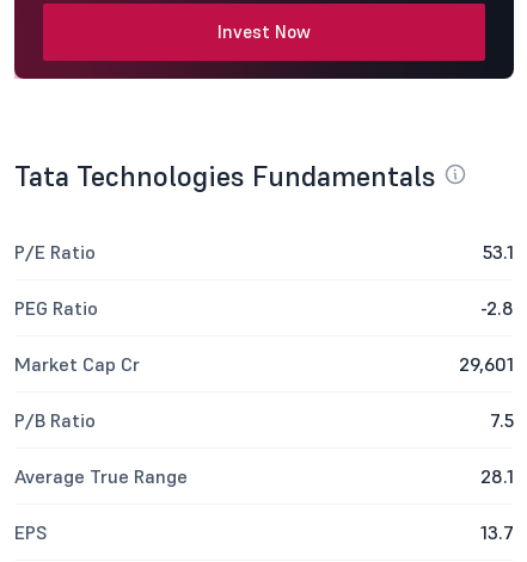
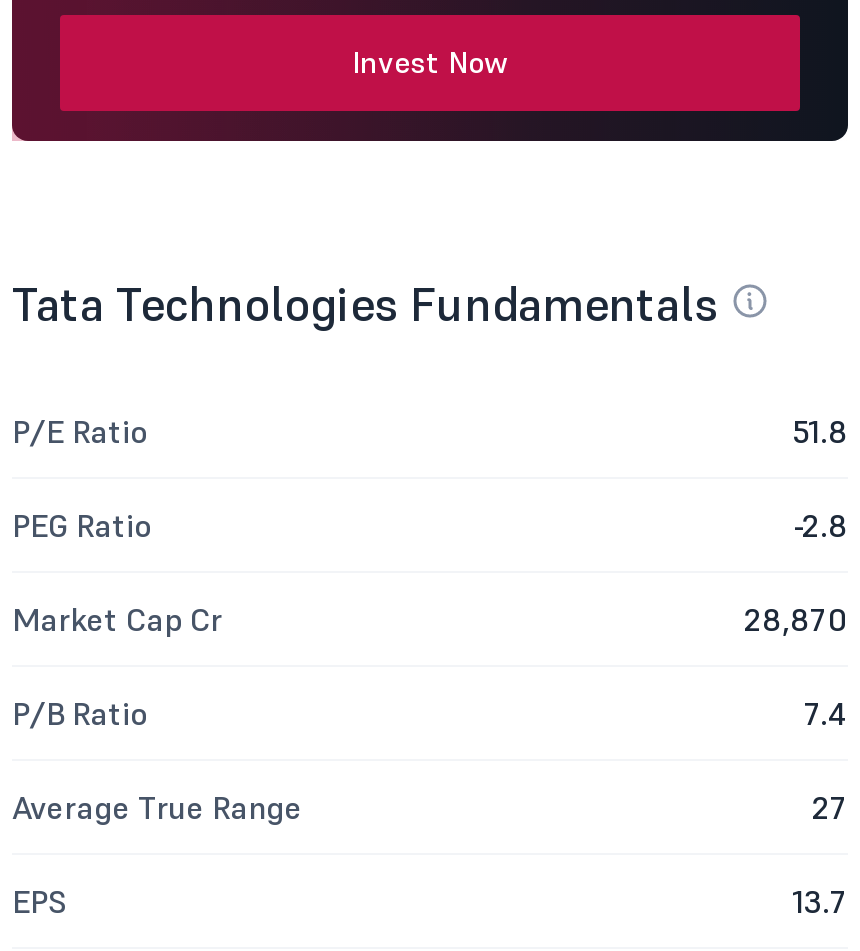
- 53.1
+ 51.8

- 29,601
+ 28,870

- 7.5
+ 7.4

- 28.1
+ 27
